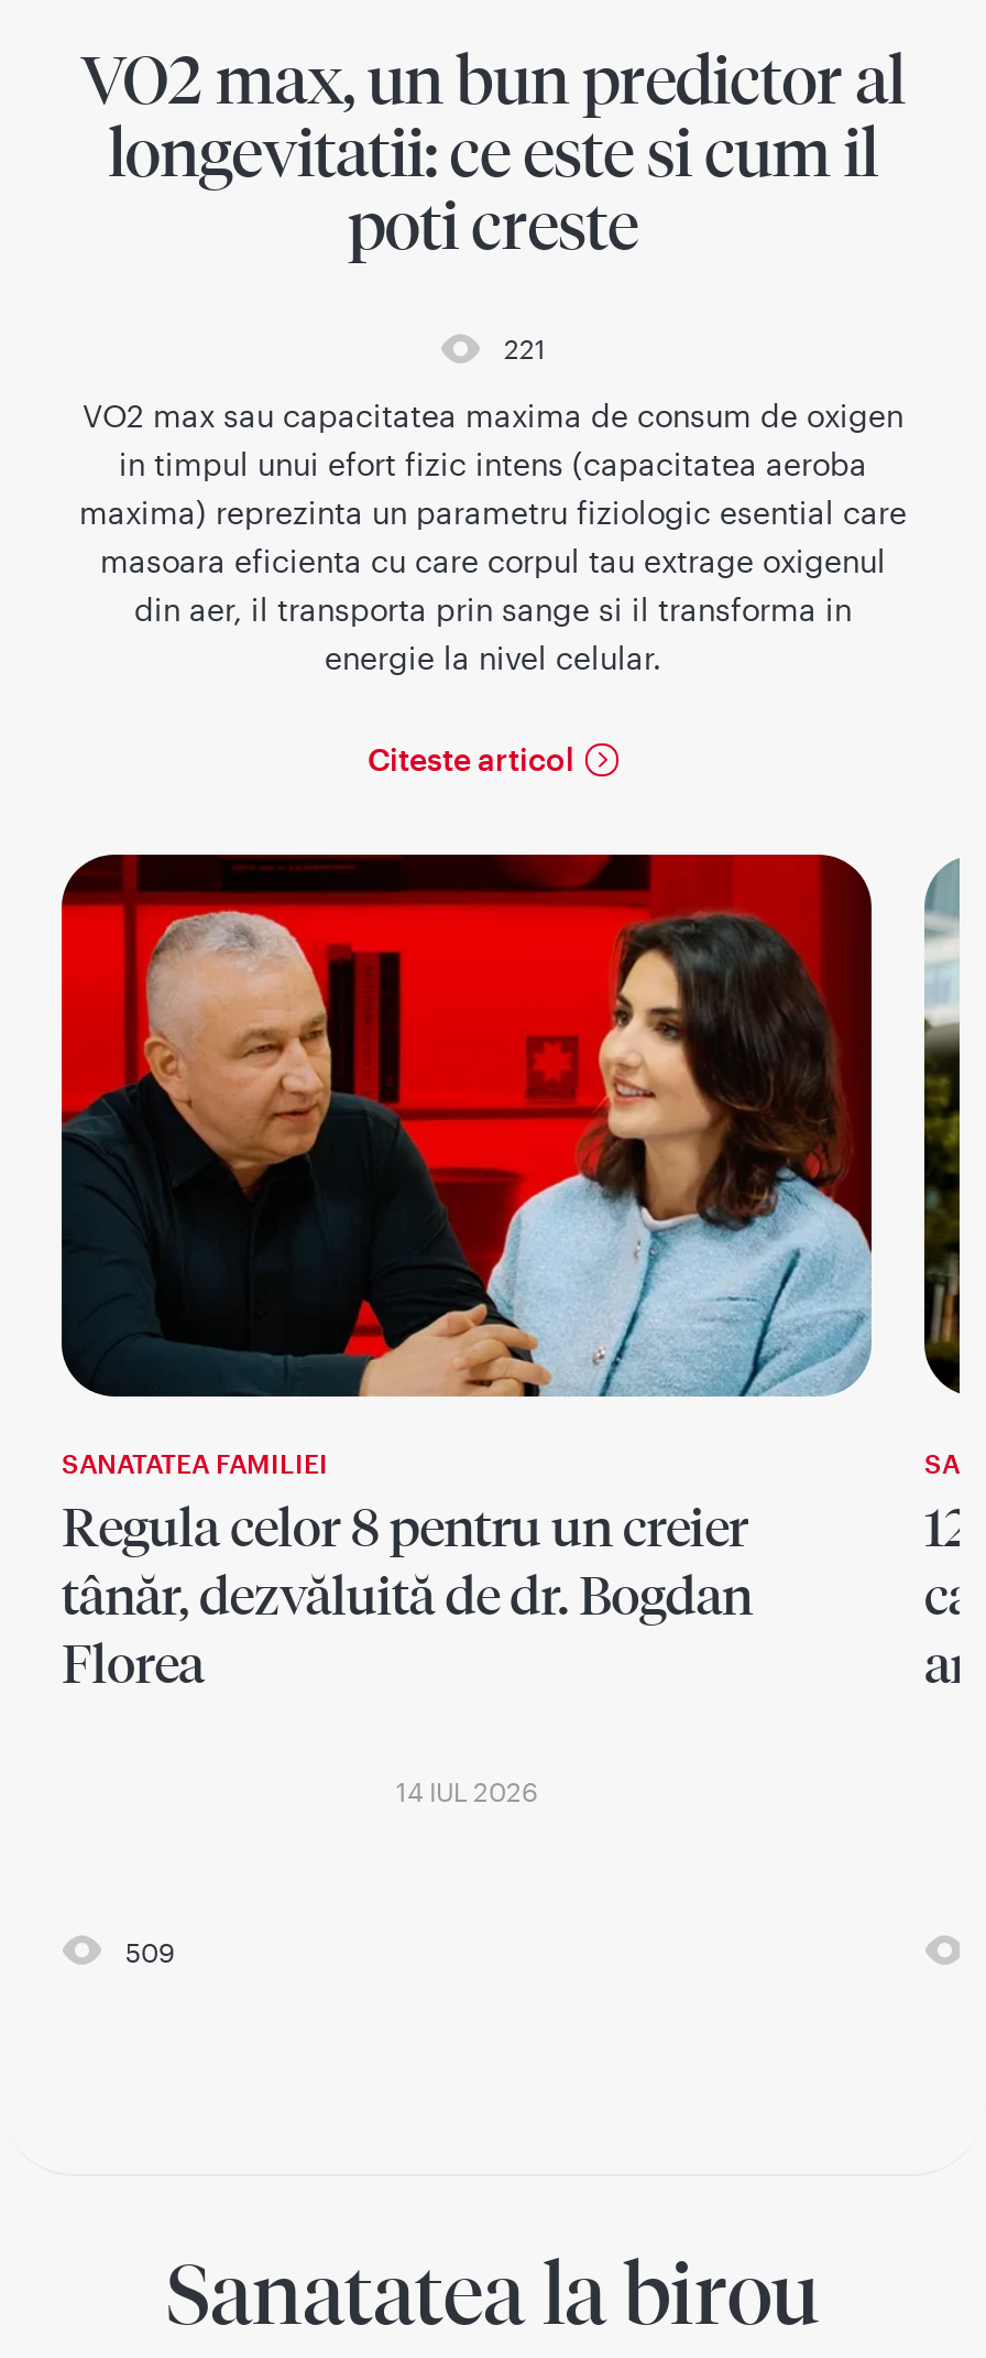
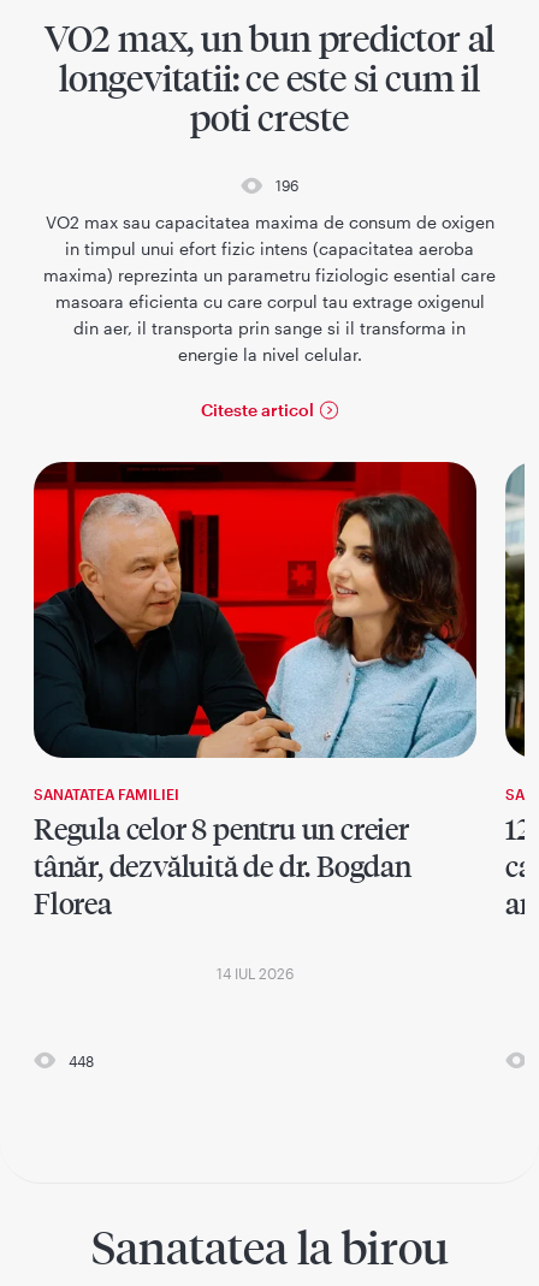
- 221
+ 196

- 509
+ 448
